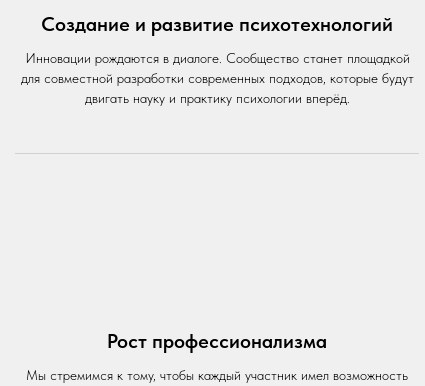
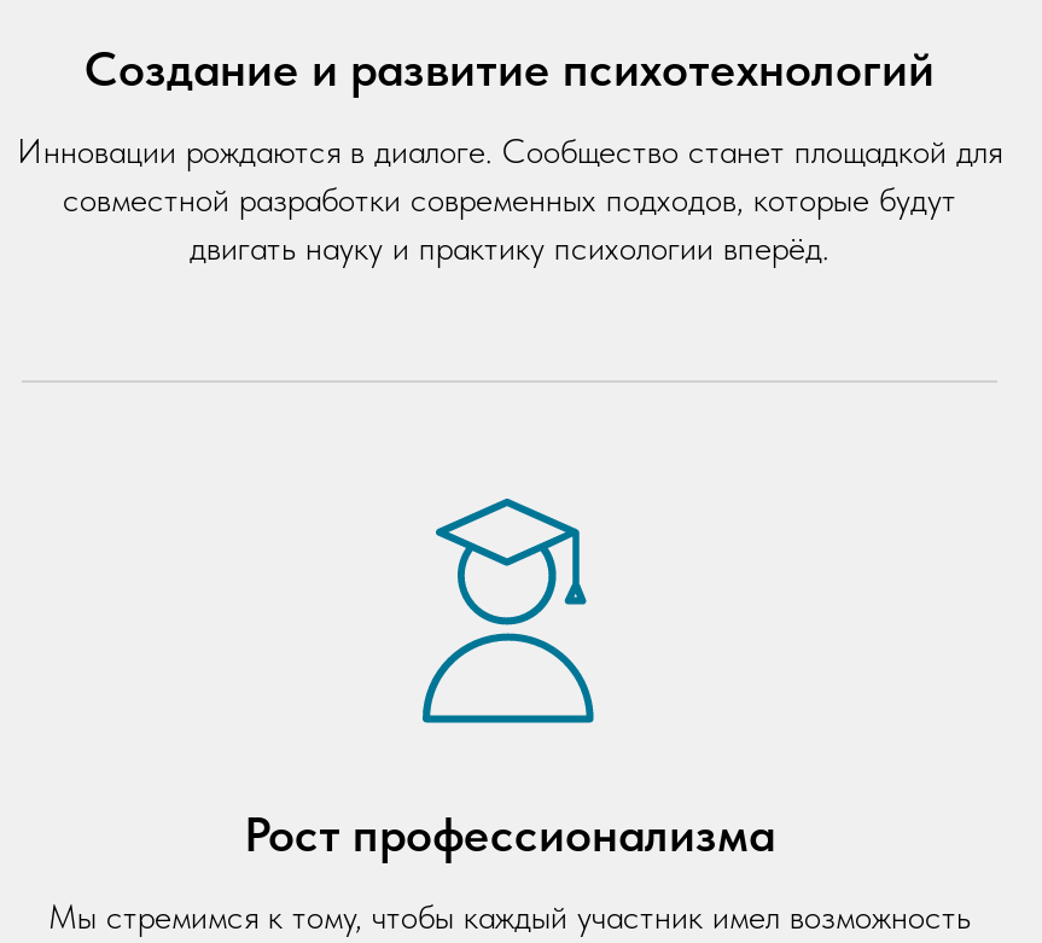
+ [image]
